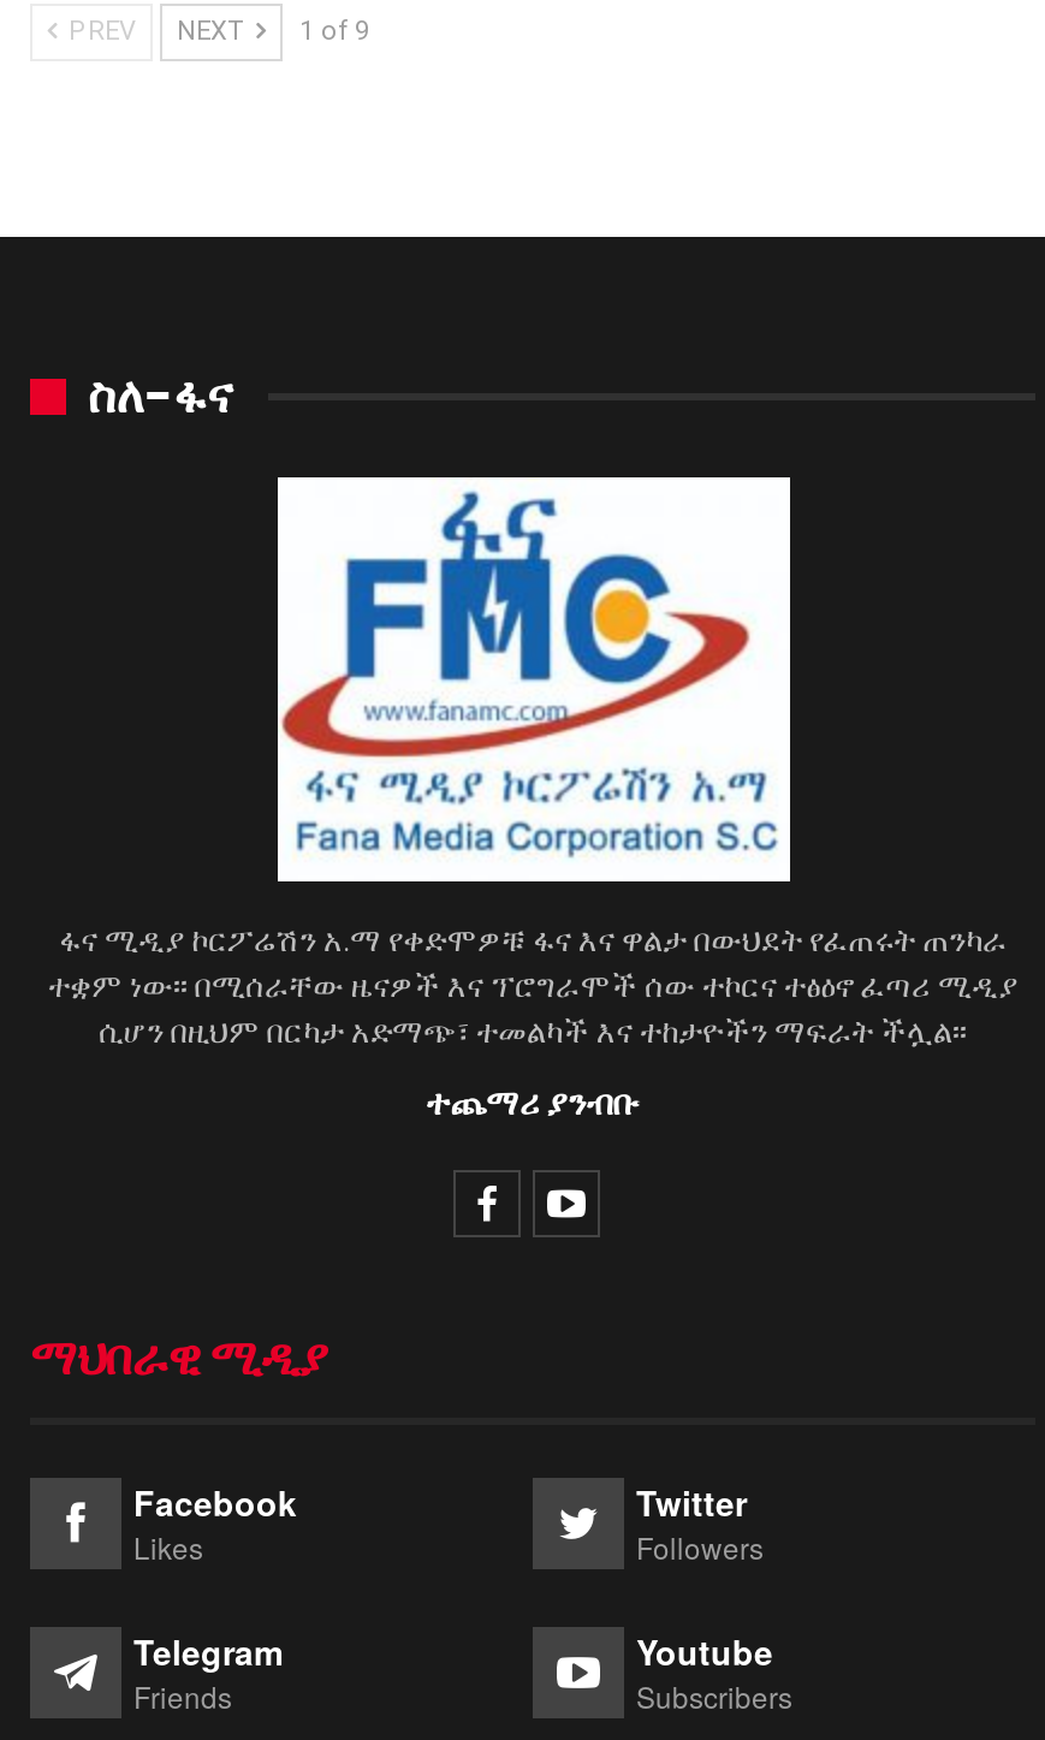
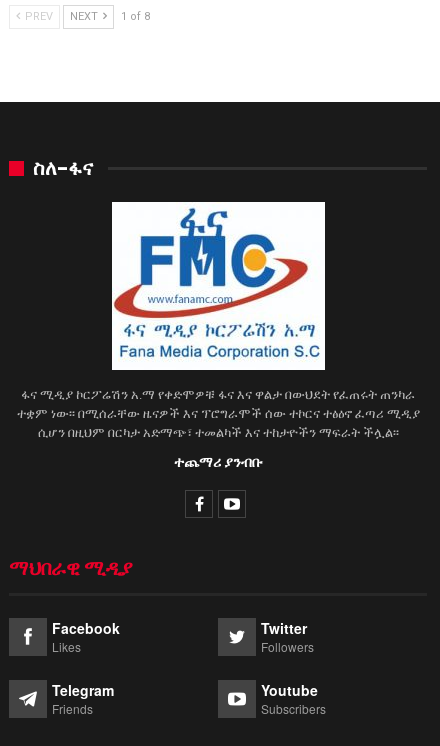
- PREV NEXT 1 of 9
+ PREV NEXT 1 of 8
